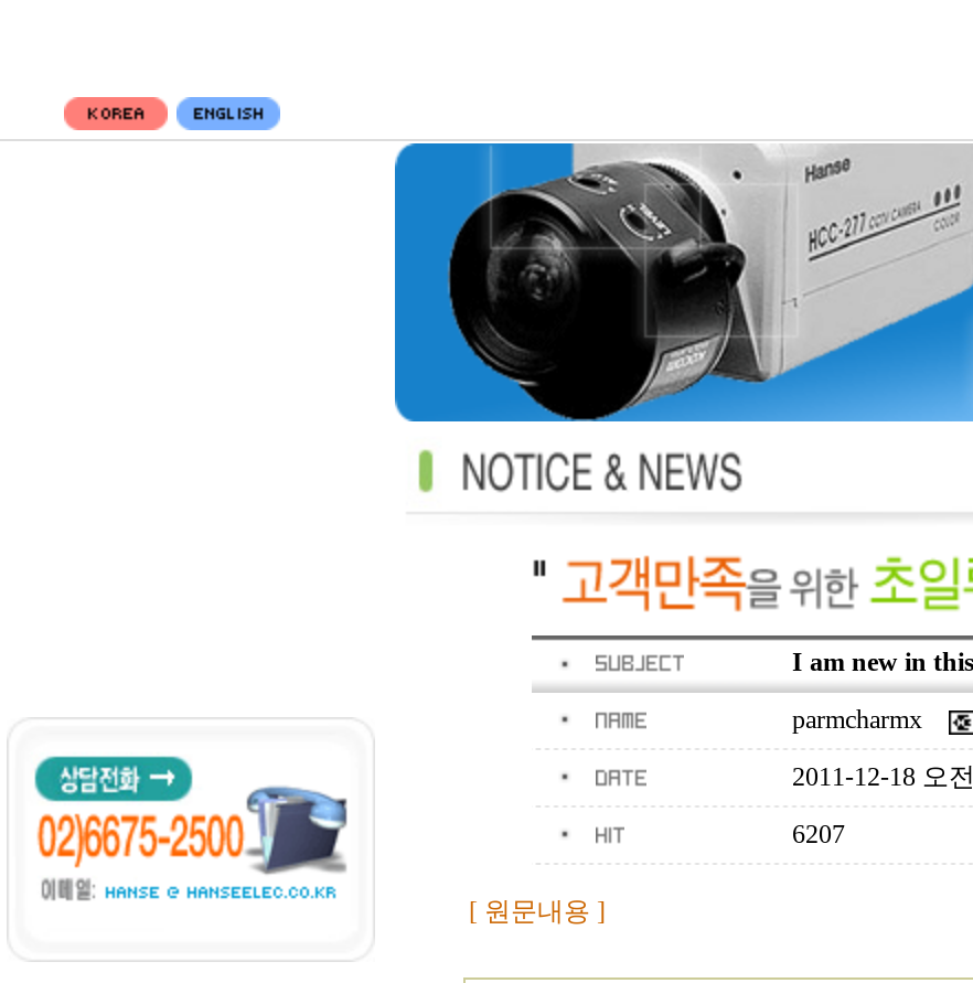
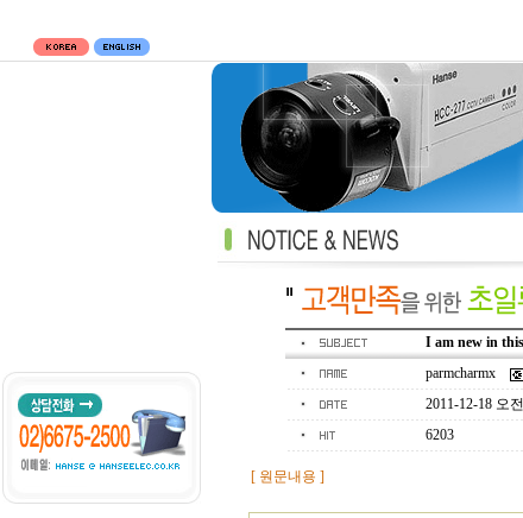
- 6207
+ 6203
